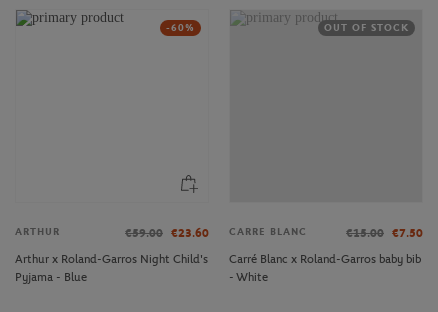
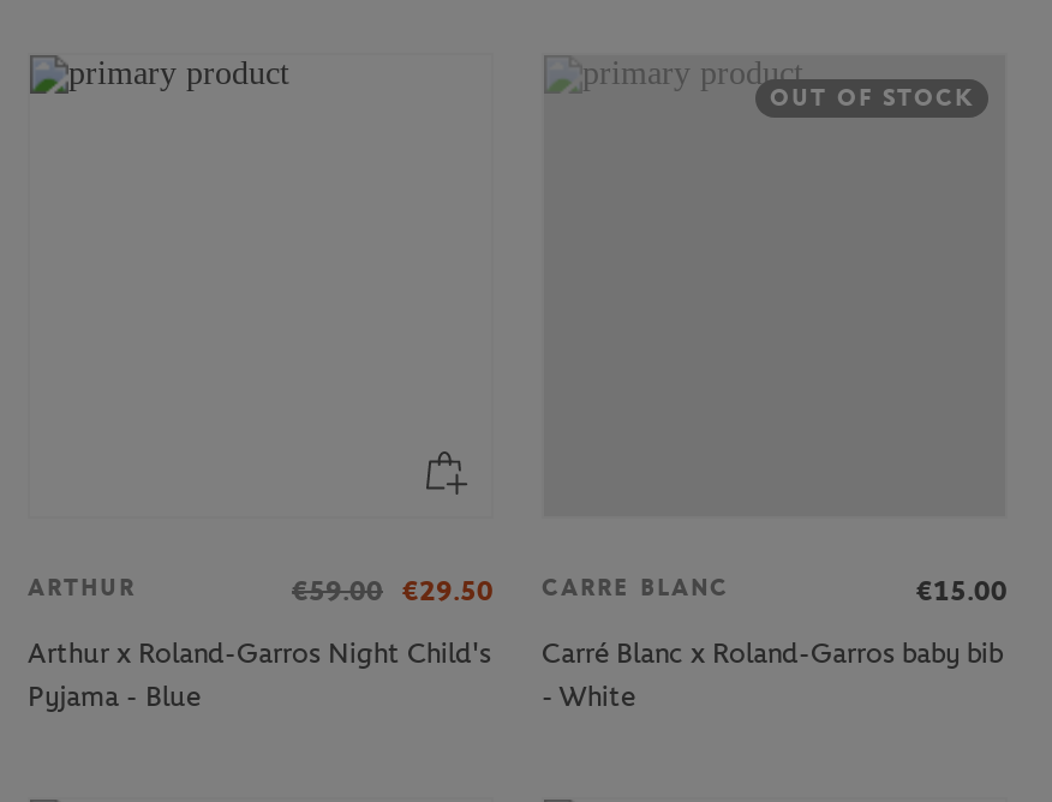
- -60%

- €59.00 €23.60 CARRE BLANC
+ €59.00 €29.50 CARRE BLANC

- €15.00 €7.50
+ €15.00
